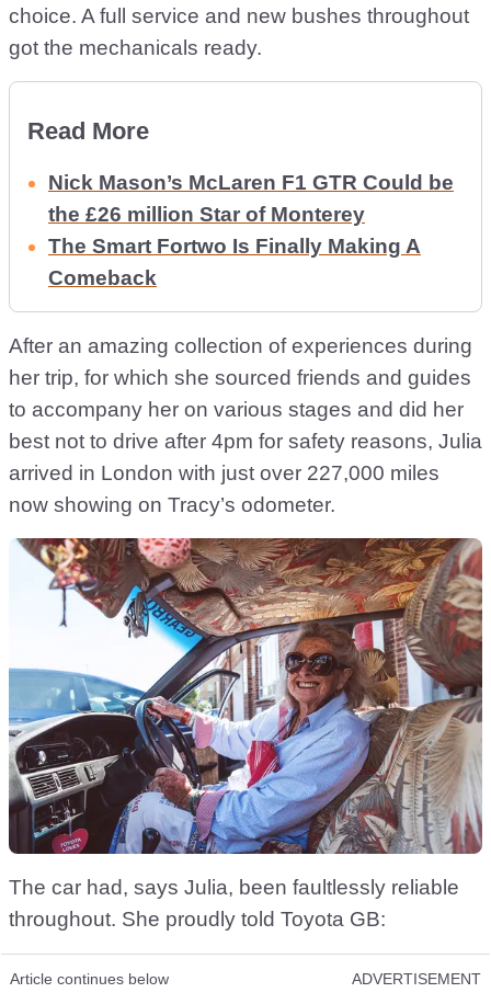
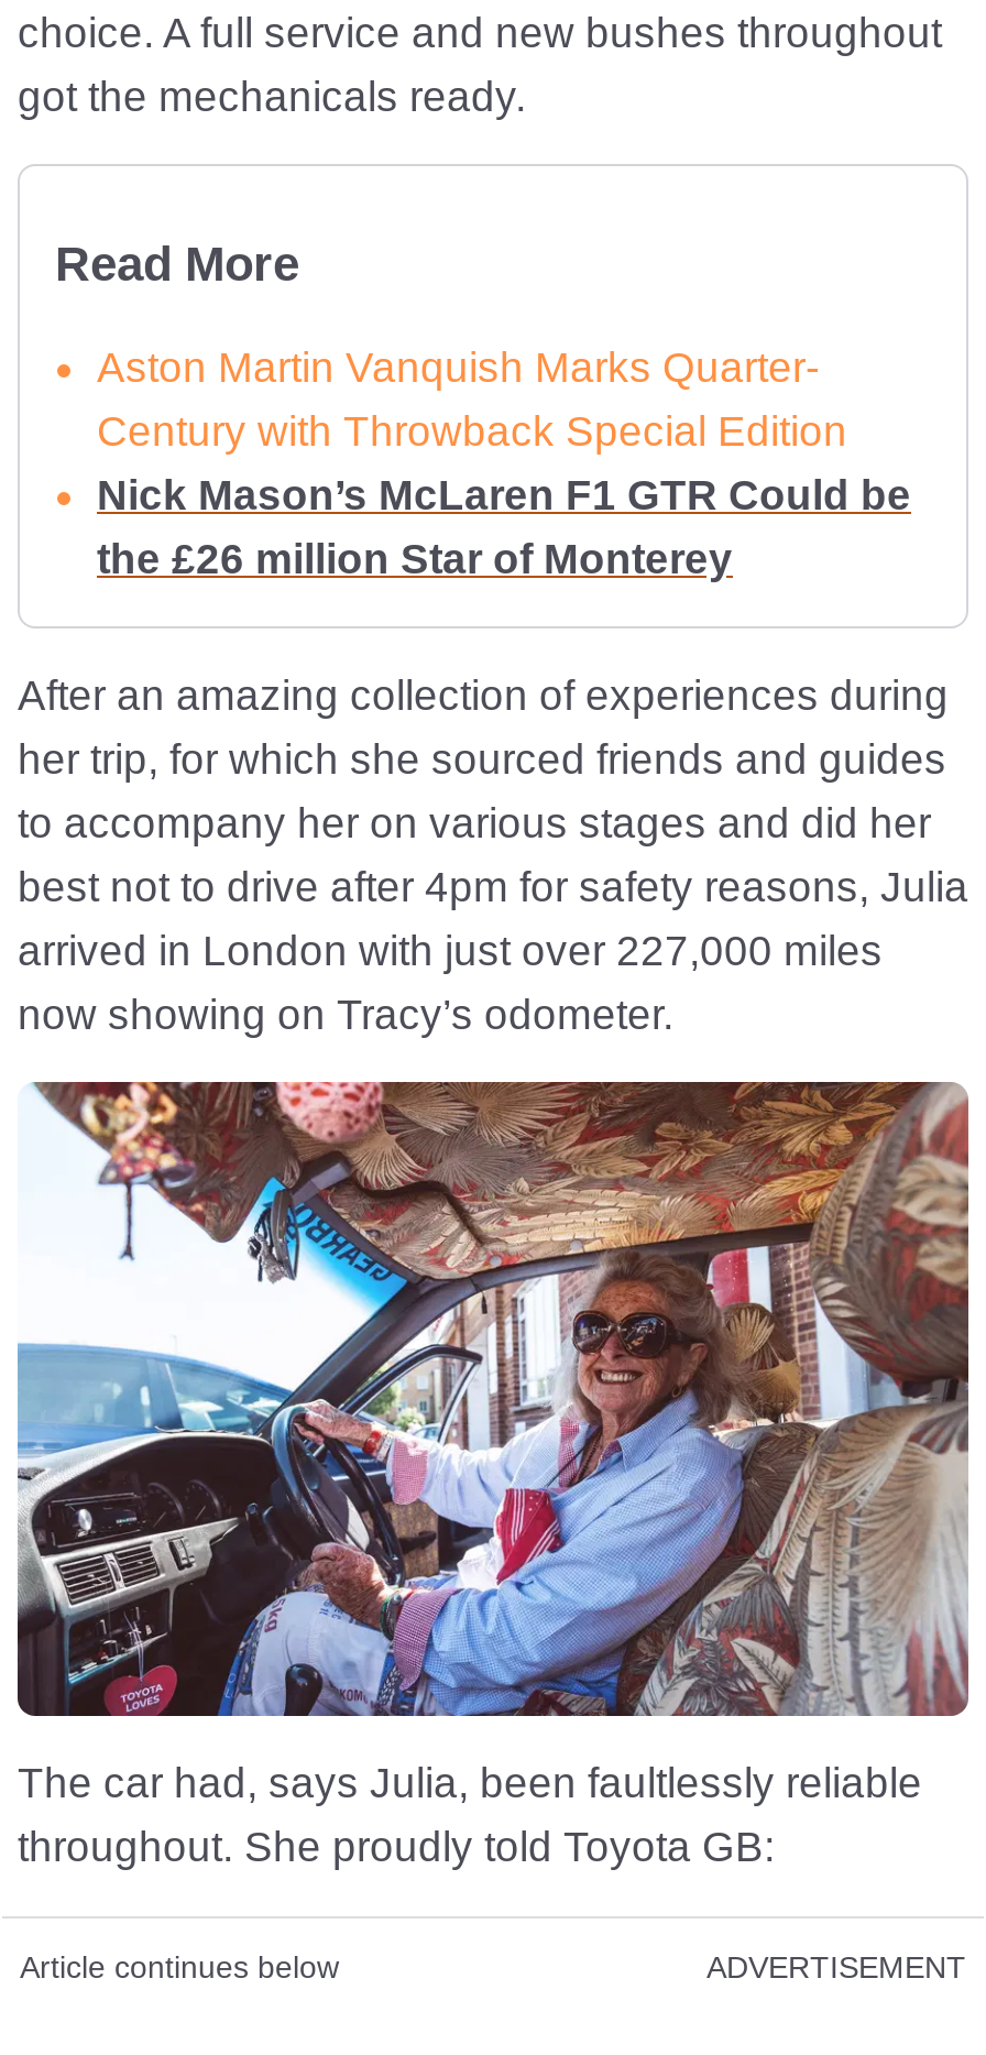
+ Aston Martin Vanquish Marks Quarter-
+ Century with Throwback Special Edition

moved down: Nick Mason’s McLaren F1 GTR Could be | the £26 million Star of Monterey

- The Smart Fortwo Is Finally Making A
- Comeback
